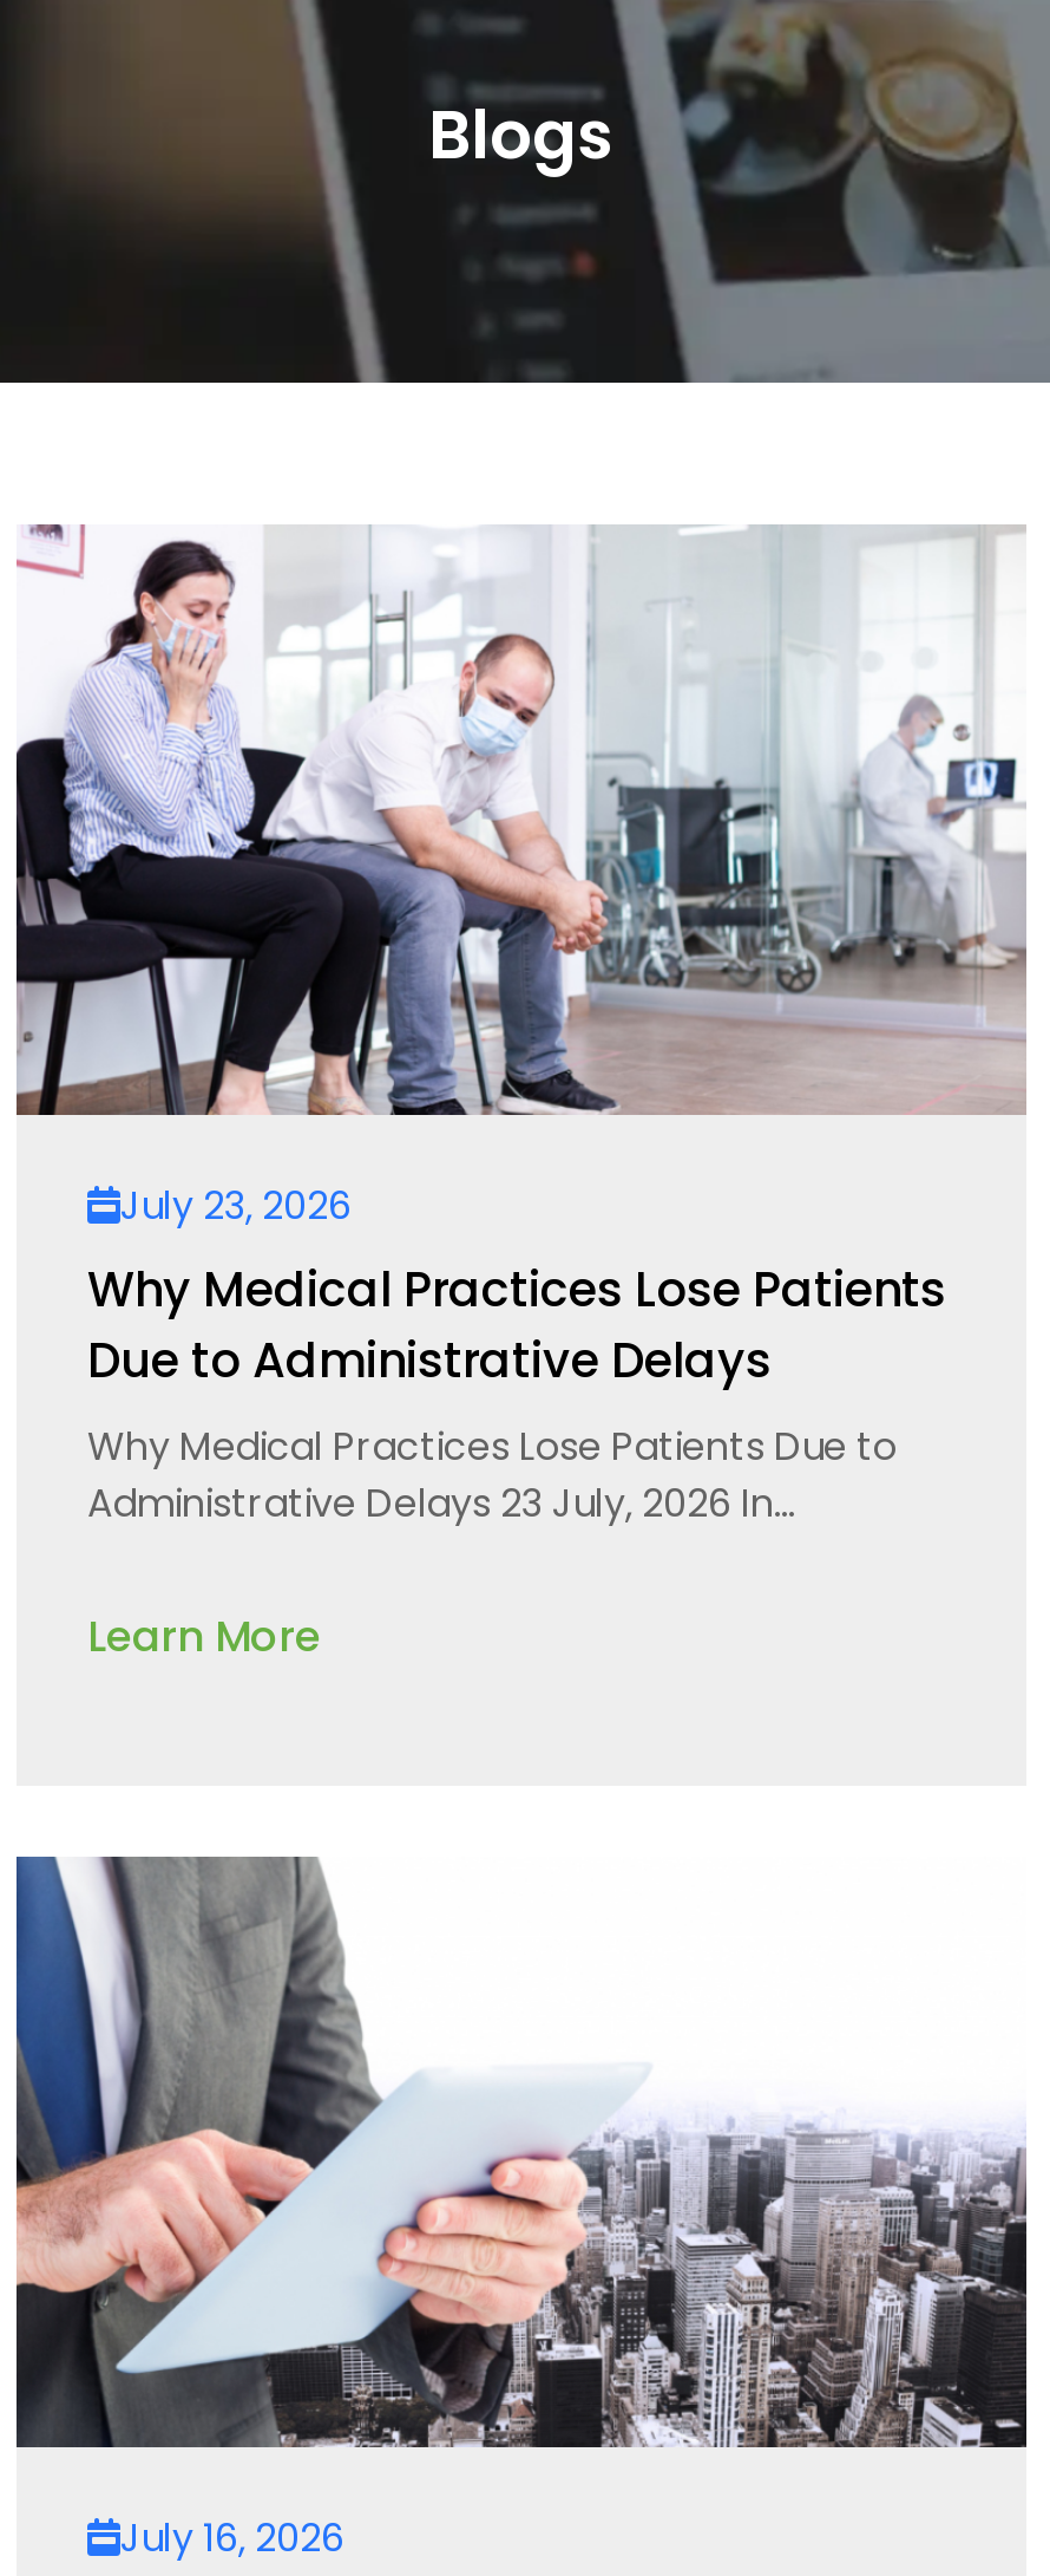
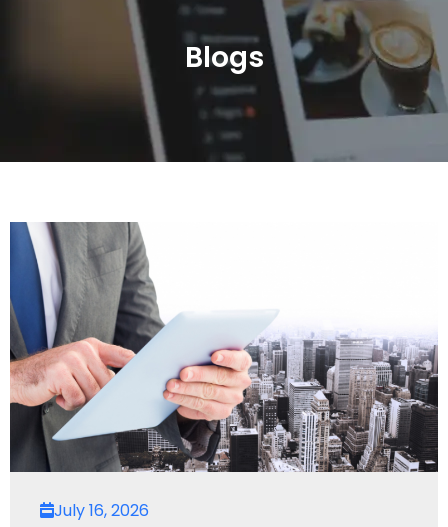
- [image]
- July 23, 2026
- Why Medical Practices Lose Patients
- Due to Administrative Delays
- Why Medical Practices Lose Patients Due to
- Administrative Delays 23 July, 2026 In...
- Learn More
